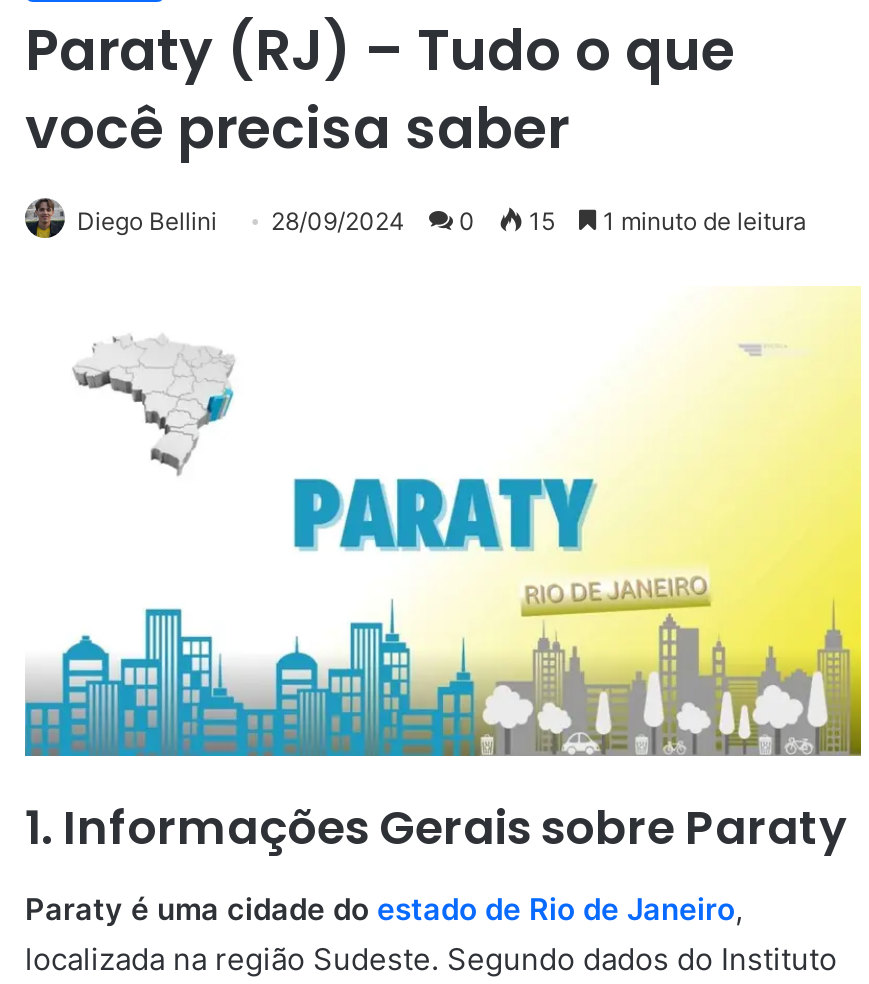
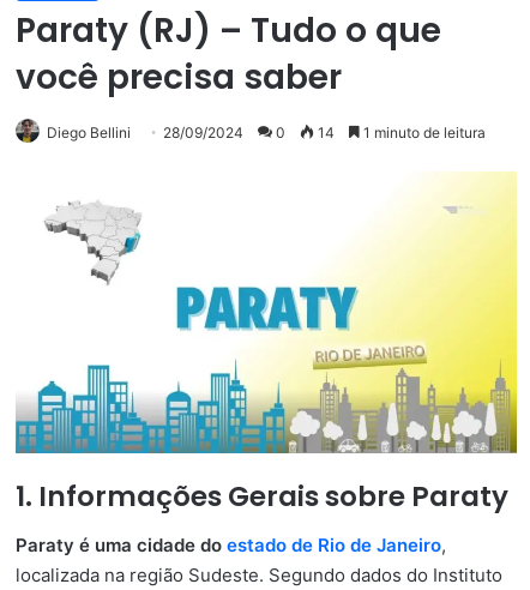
- Diego Bellini 28/09/2024 0 15 1 minuto de leitura
+ Diego Bellini 28/09/2024 0 14 1 minuto de leitura
